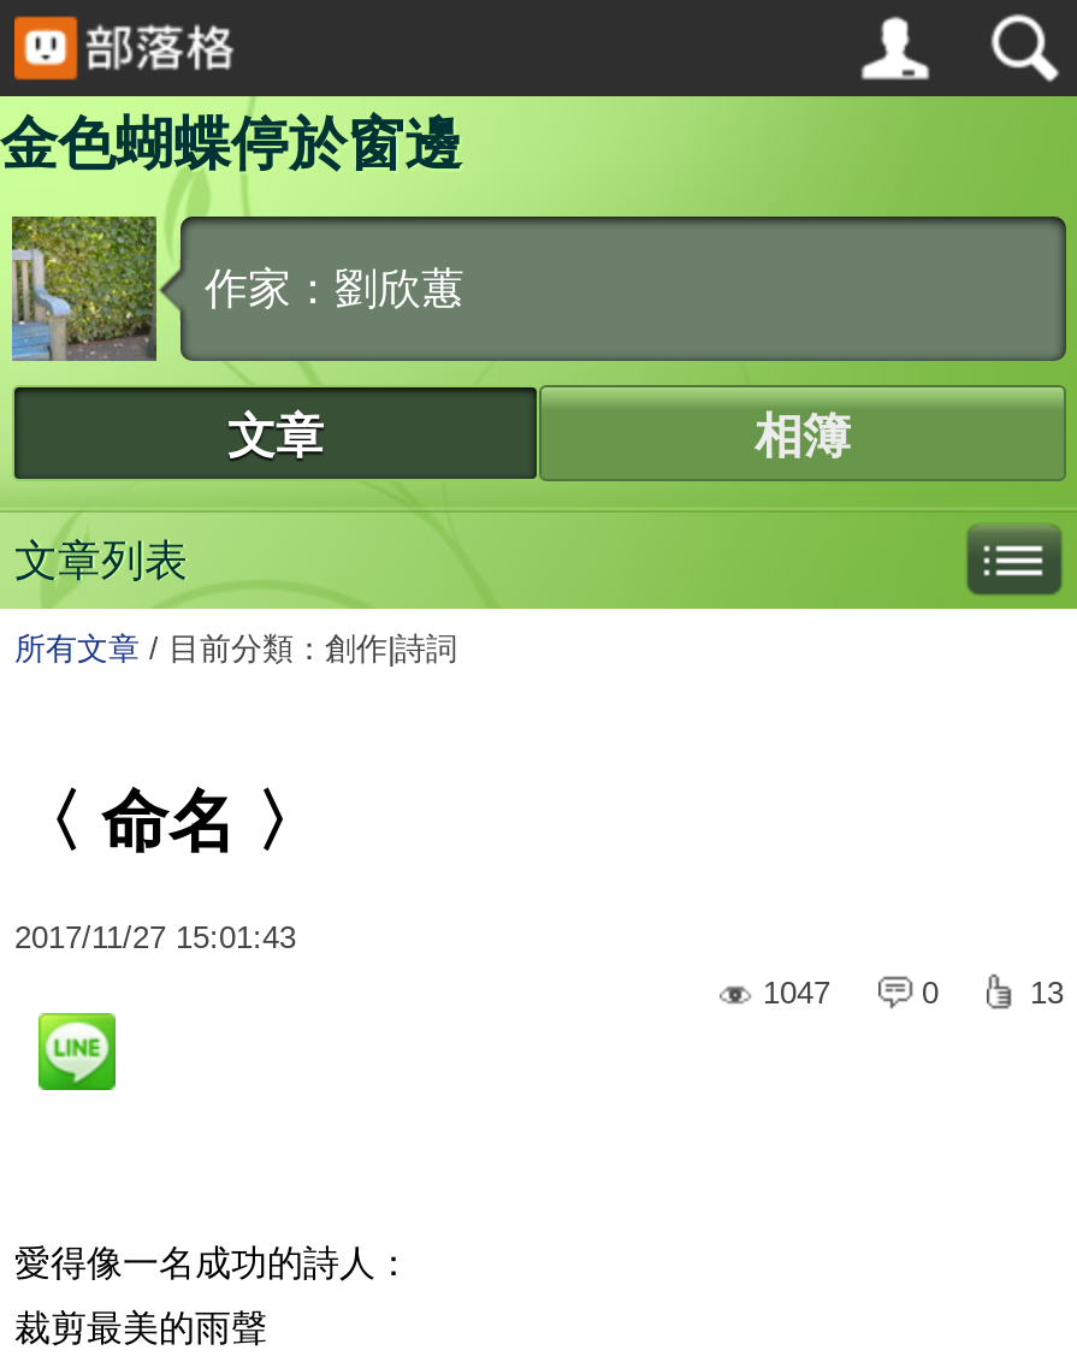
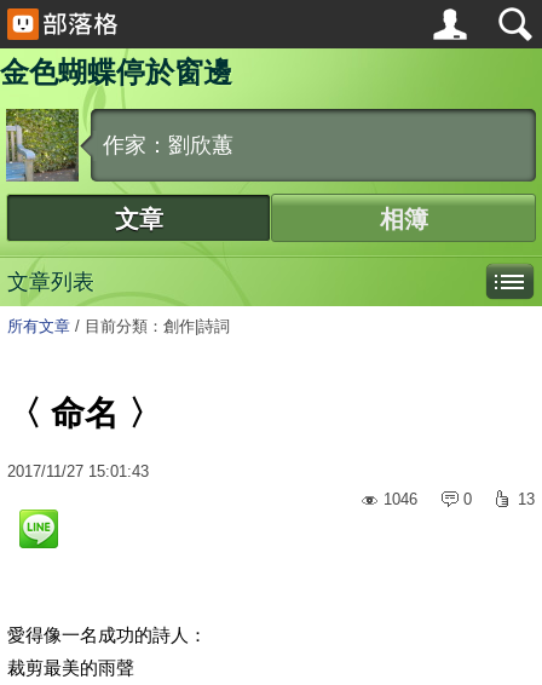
- 1047
+ 1046
